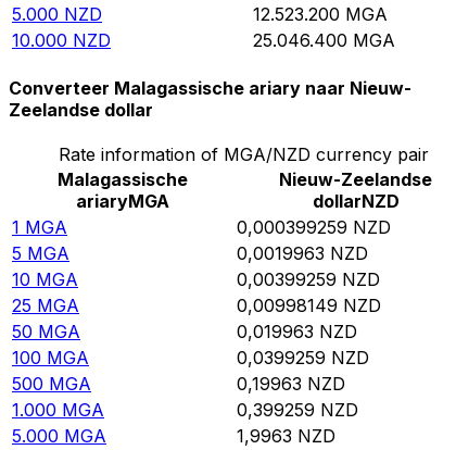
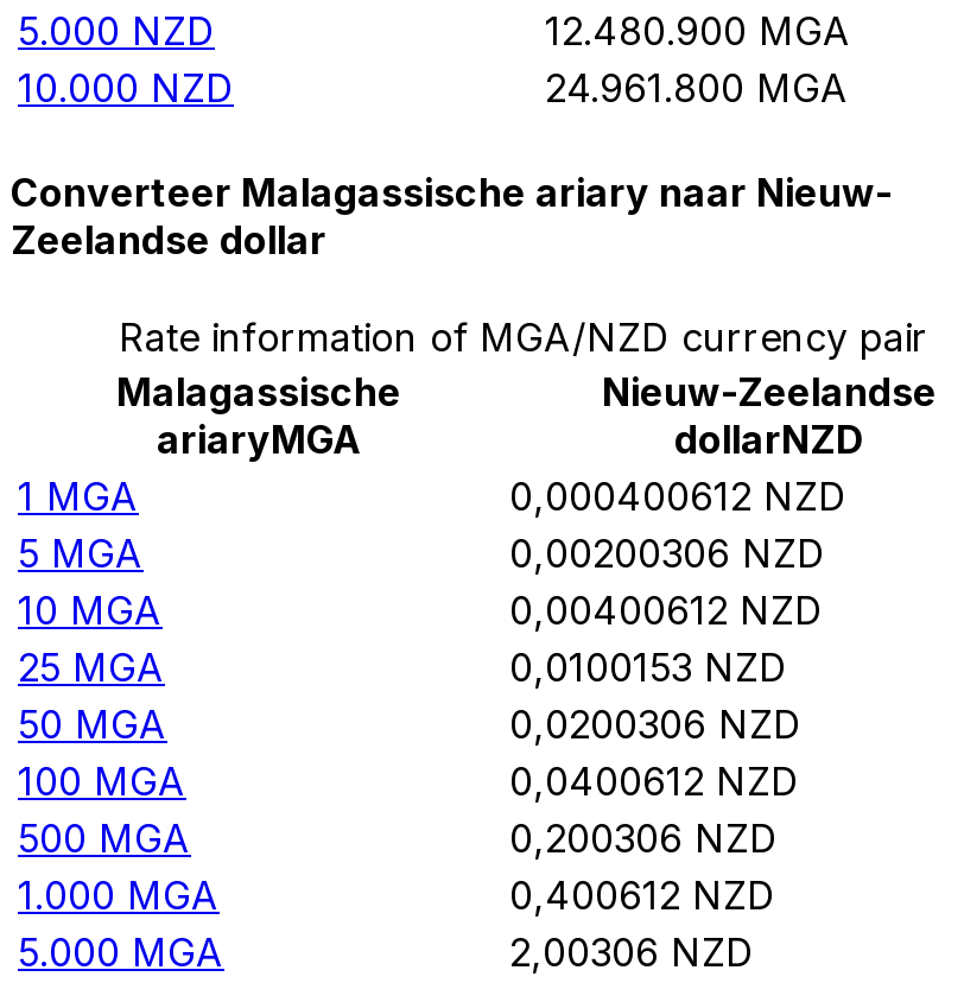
- 12.523.200 MGA
+ 12.480.900 MGA

- 25.046.400 MGA
+ 24.961.800 MGA

- 0,000399259 NZD
+ 0,000400612 NZD

- 0,0019963 NZD
+ 0,00200306 NZD

- 0,00399259 NZD
+ 0,00400612 NZD

- 0,00998149 NZD
+ 0,0100153 NZD

- 0,019963 NZD
+ 0,0200306 NZD

- 0,0399259 NZD
+ 0,0400612 NZD

- 0,19963 NZD
+ 0,200306 NZD

- 0,399259 NZD
+ 0,400612 NZD

- 1,9963 NZD
+ 2,00306 NZD
